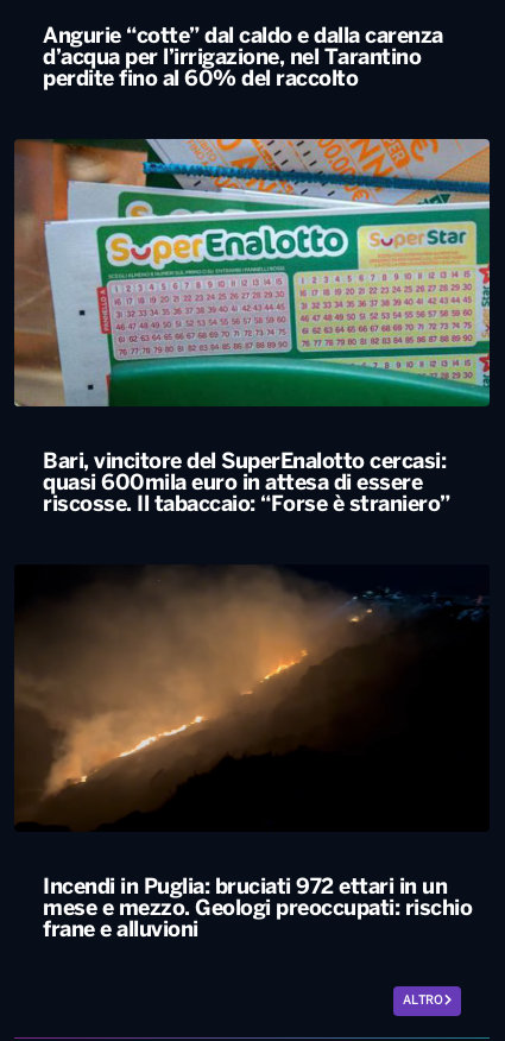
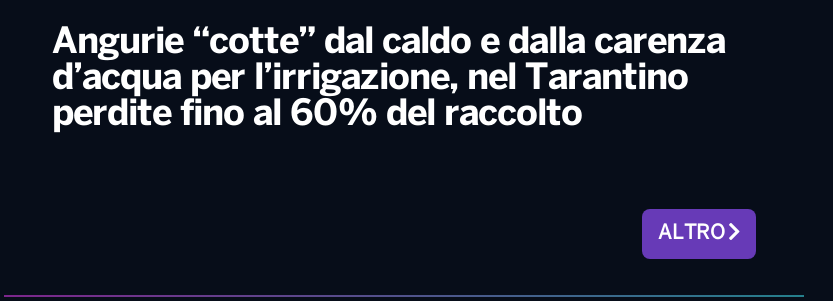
- [image]
- Bari, vincitore del SuperEnalotto cercasi:
- quasi 600mila euro in attesa di essere
- riscosse. Il tabaccaio: “Forse è straniero”

- [image]

- Incendi in Puglia: bruciati 972 ettari in un
- mese e mezzo. Geologi preoccupati: rischio
- frane e alluvioni
